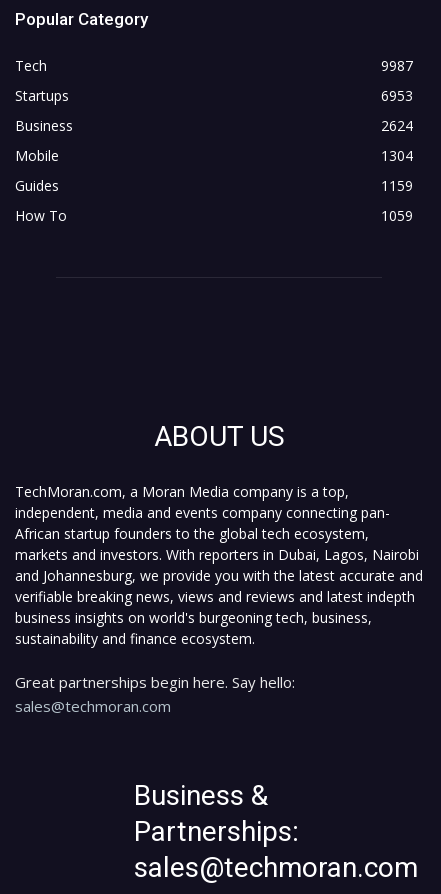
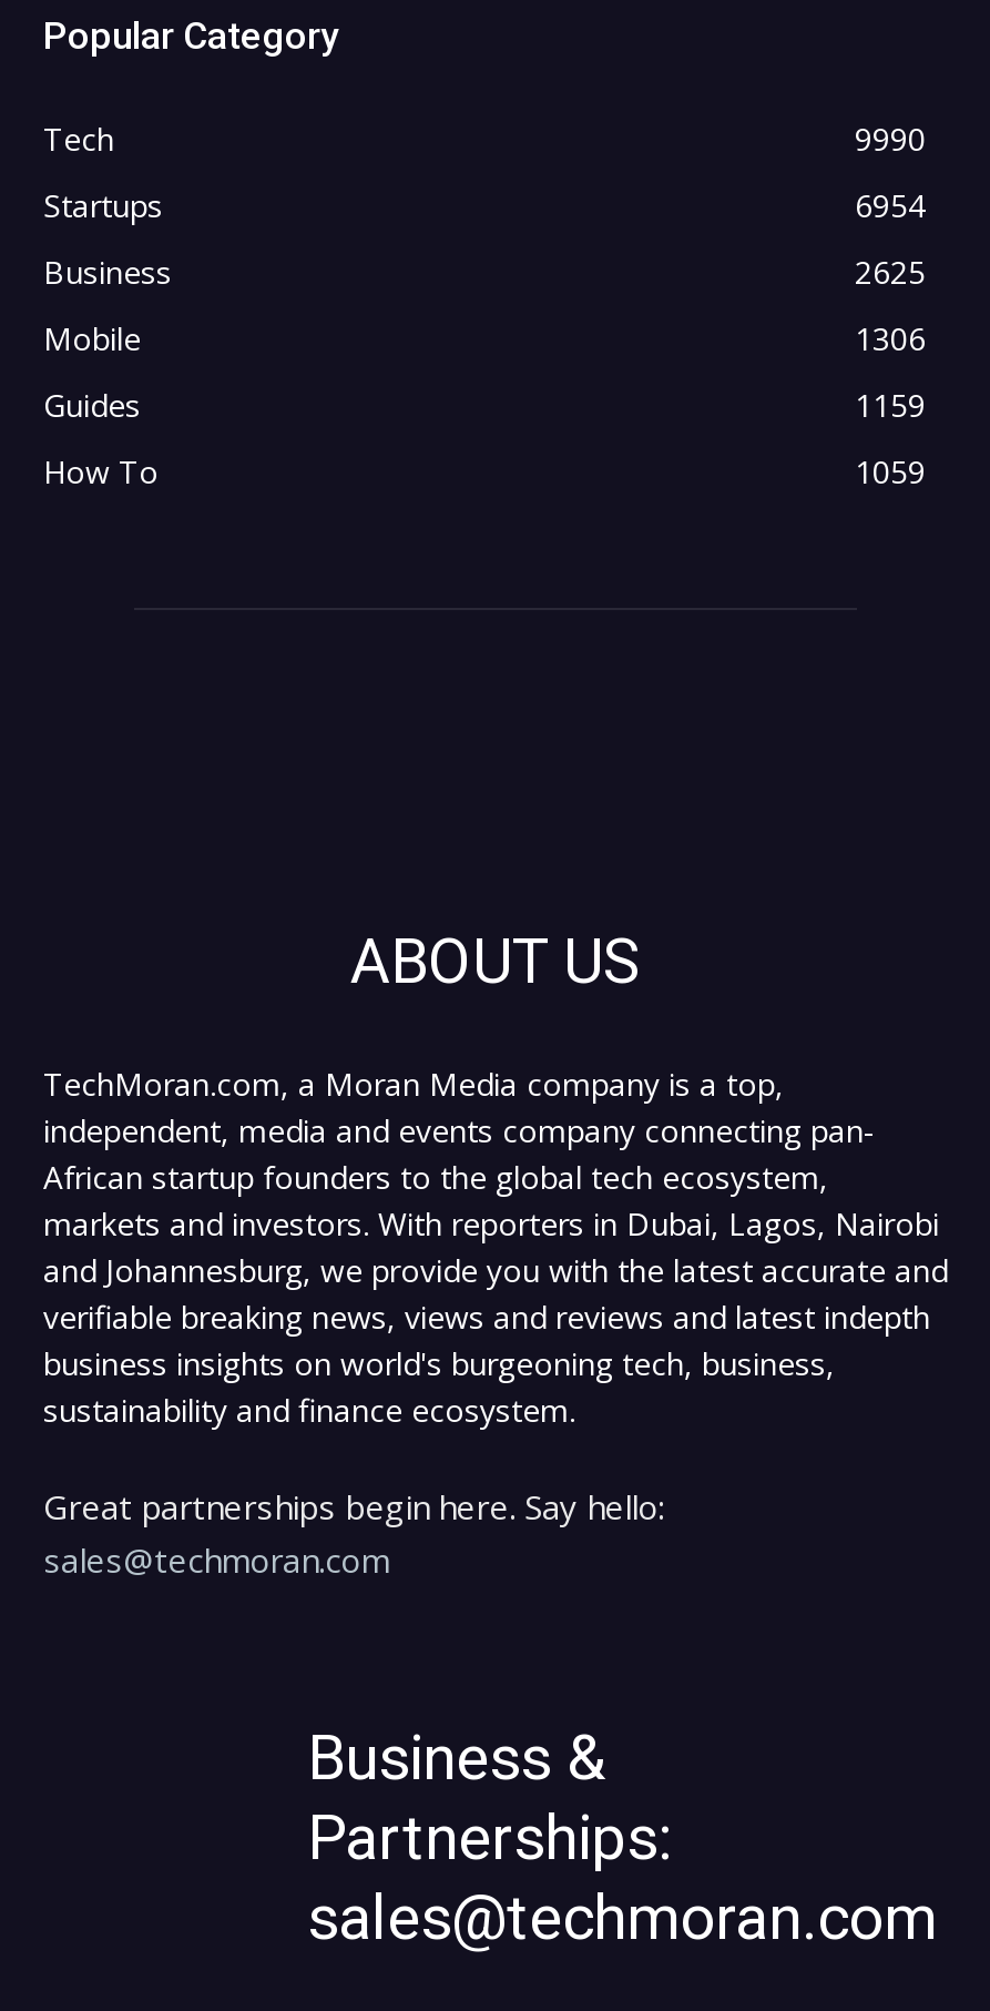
- 9987
+ 9990

- 6953
+ 6954

- 2624
+ 2625

- 1304
+ 1306
